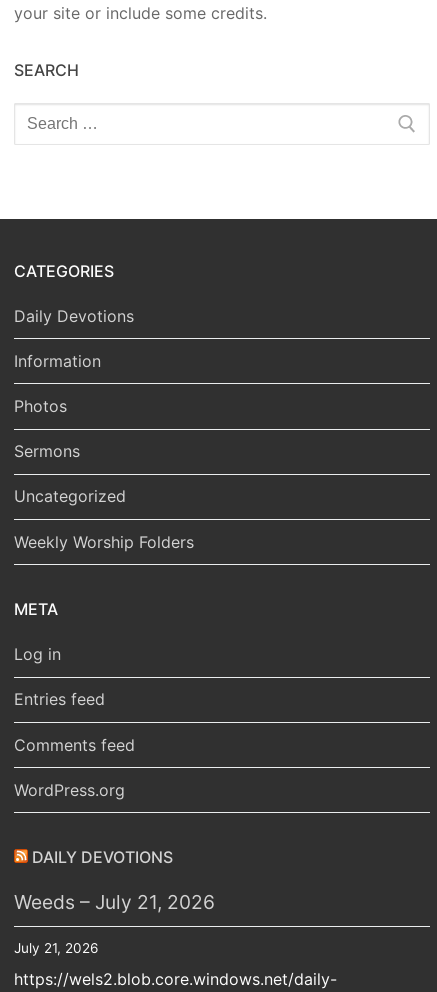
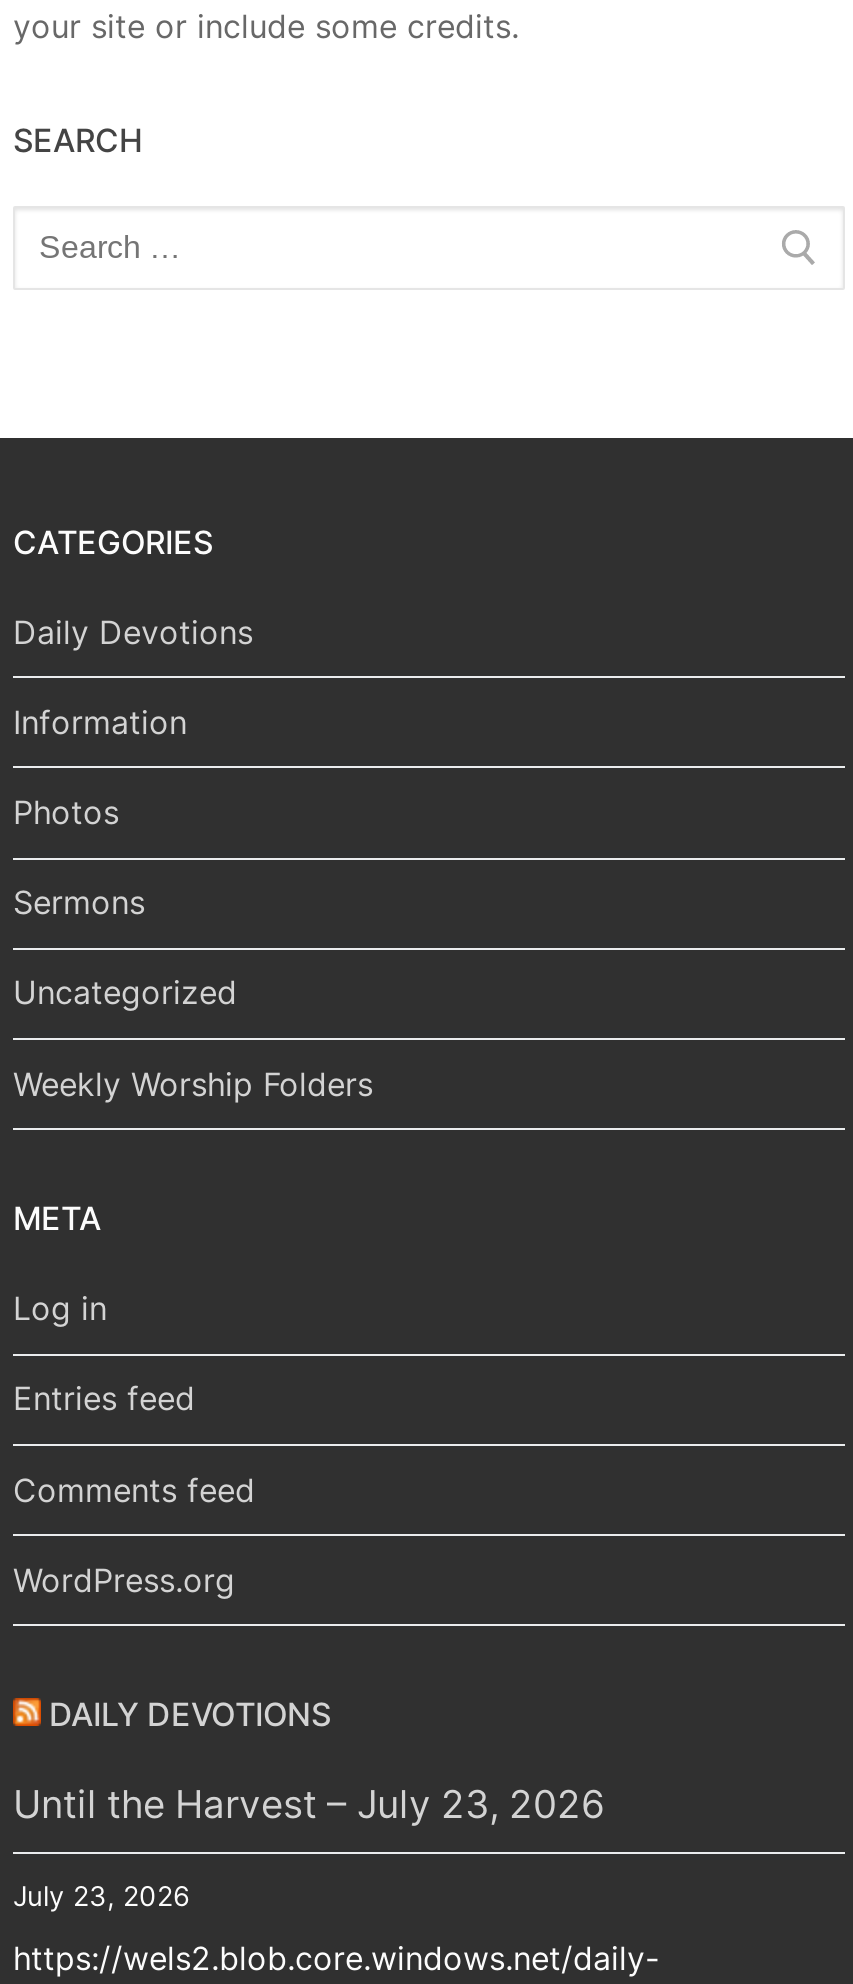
- Weeds – July 21, 2026
+ Until the Harvest – July 23, 2026

- July 21, 2026
+ July 23, 2026
